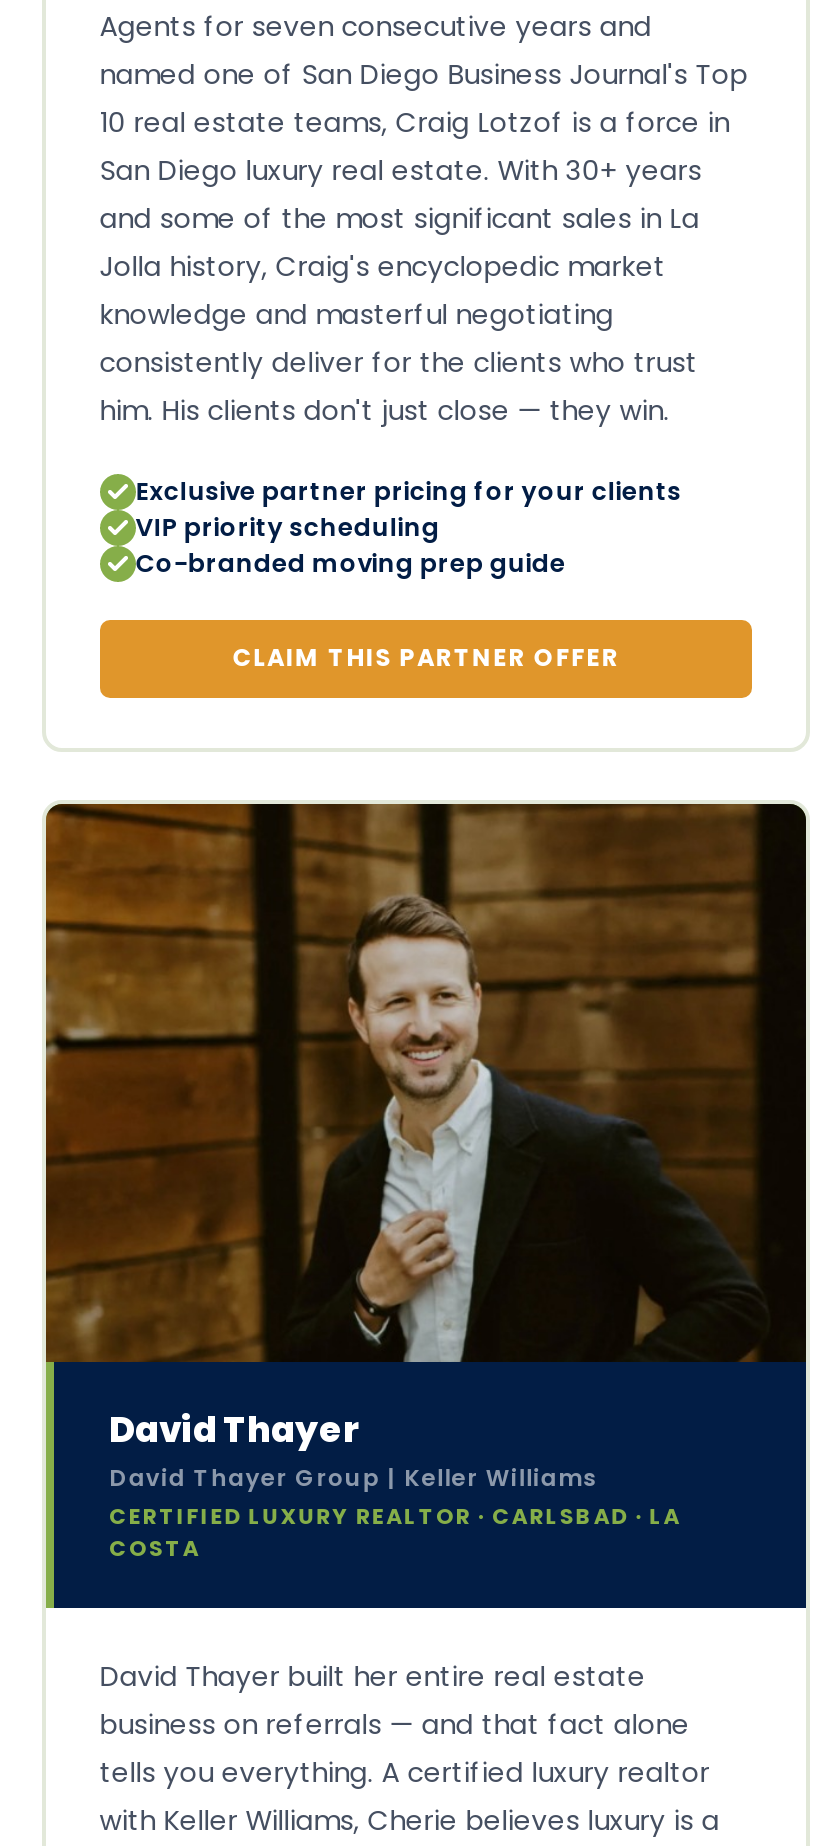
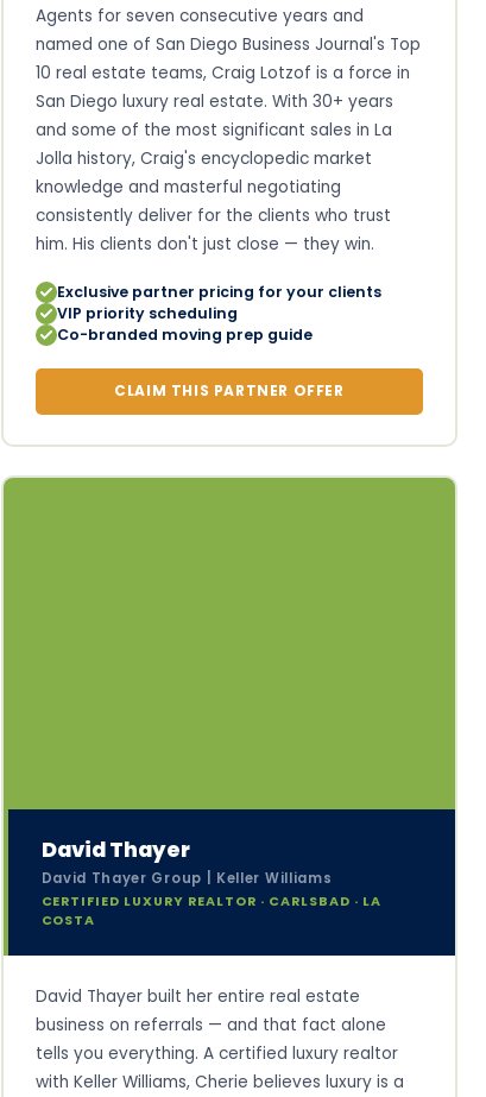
- [image]
